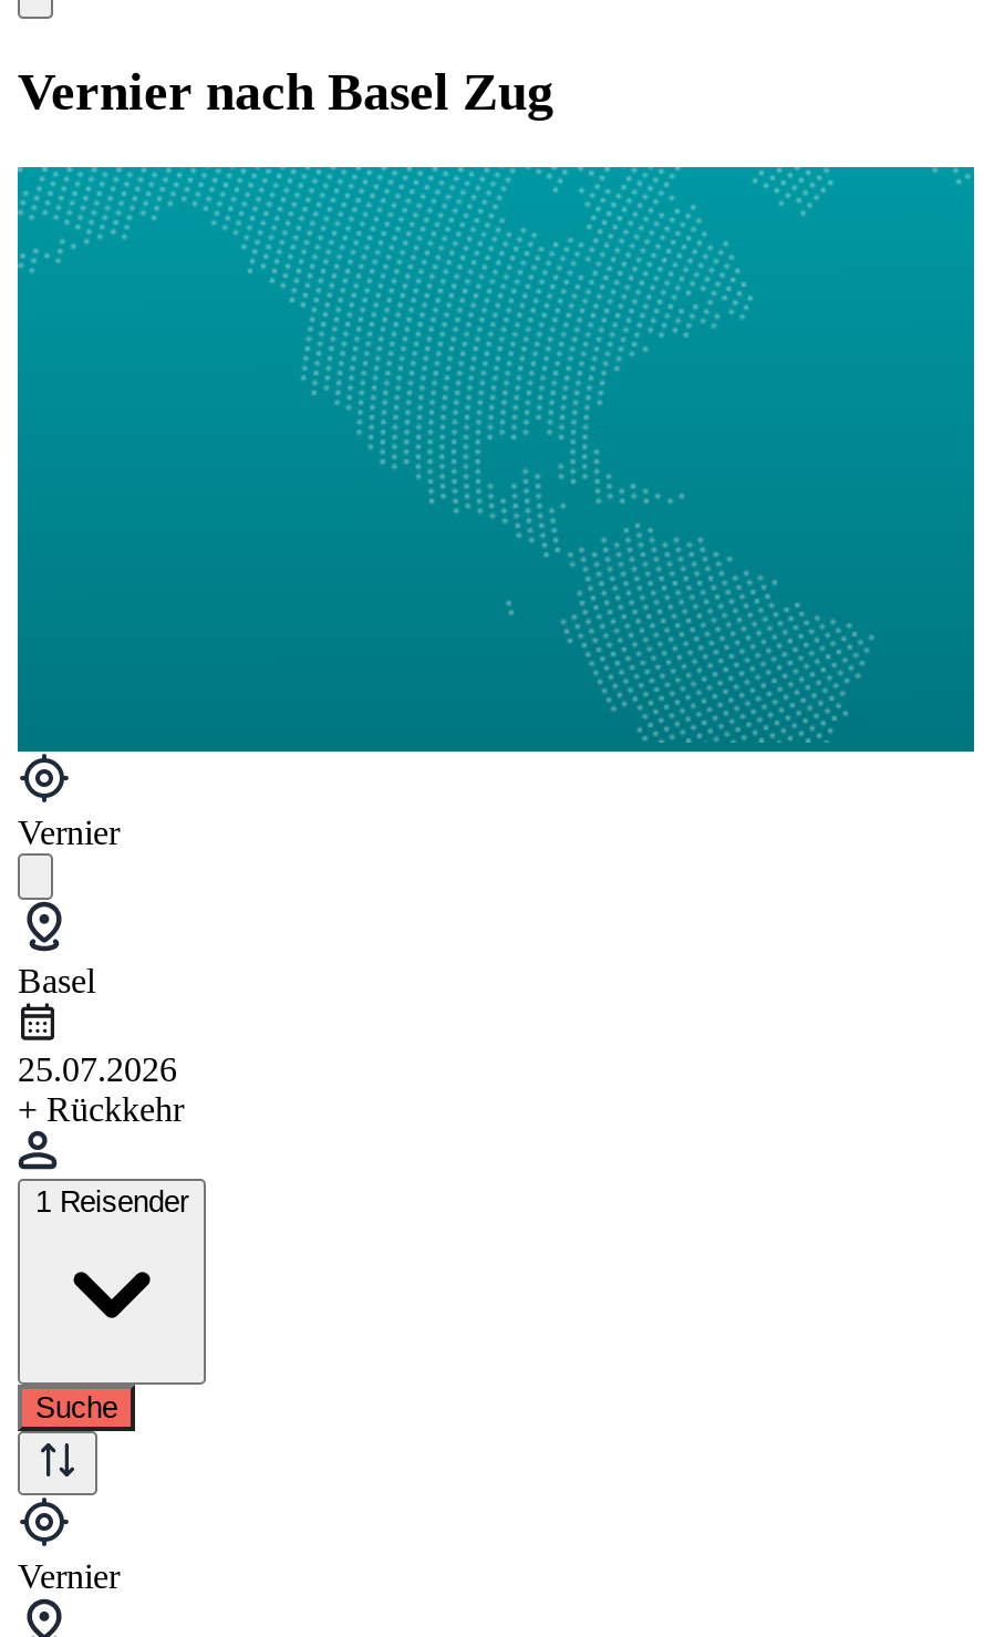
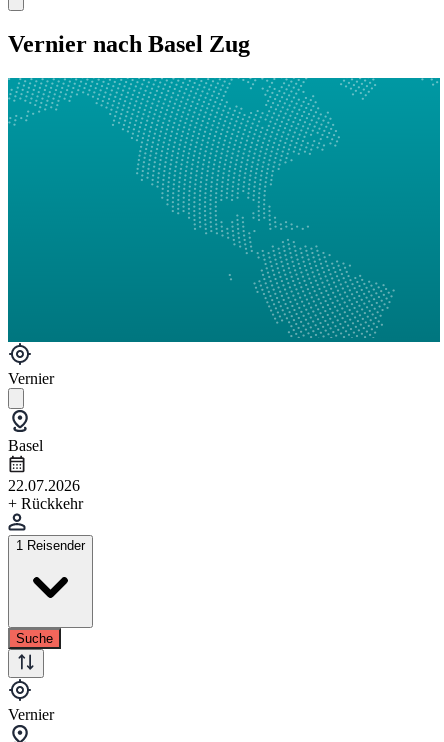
- 25.07.2026
+ 22.07.2026
